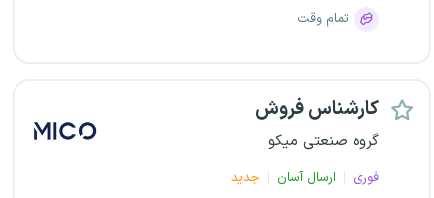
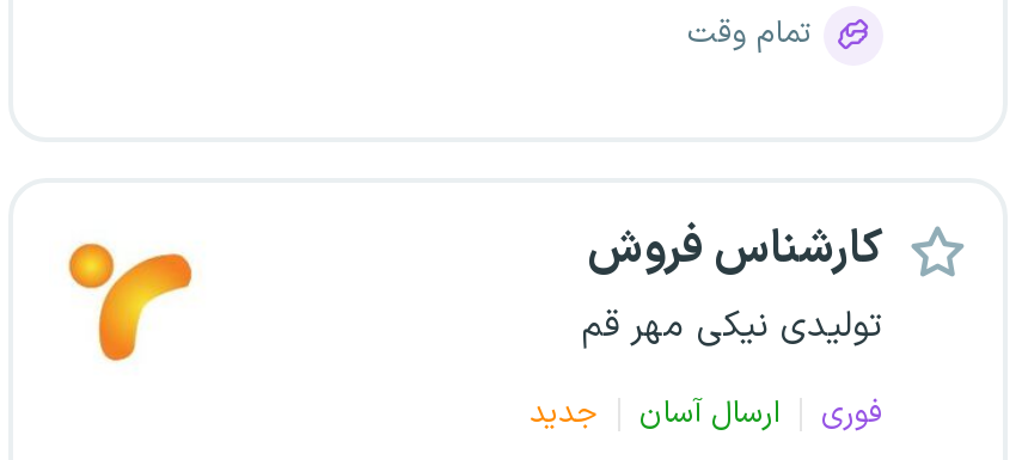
- [image]
+ [image]

- گروه صنعتی میکو
+ تولیدی نیکی مهر قم
